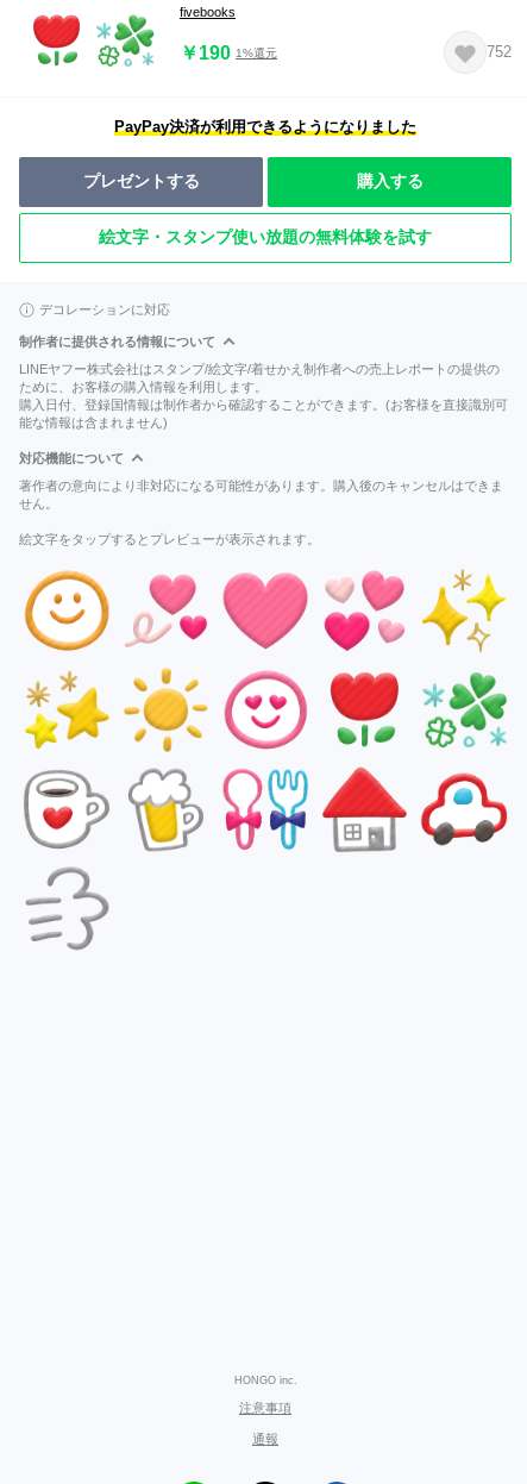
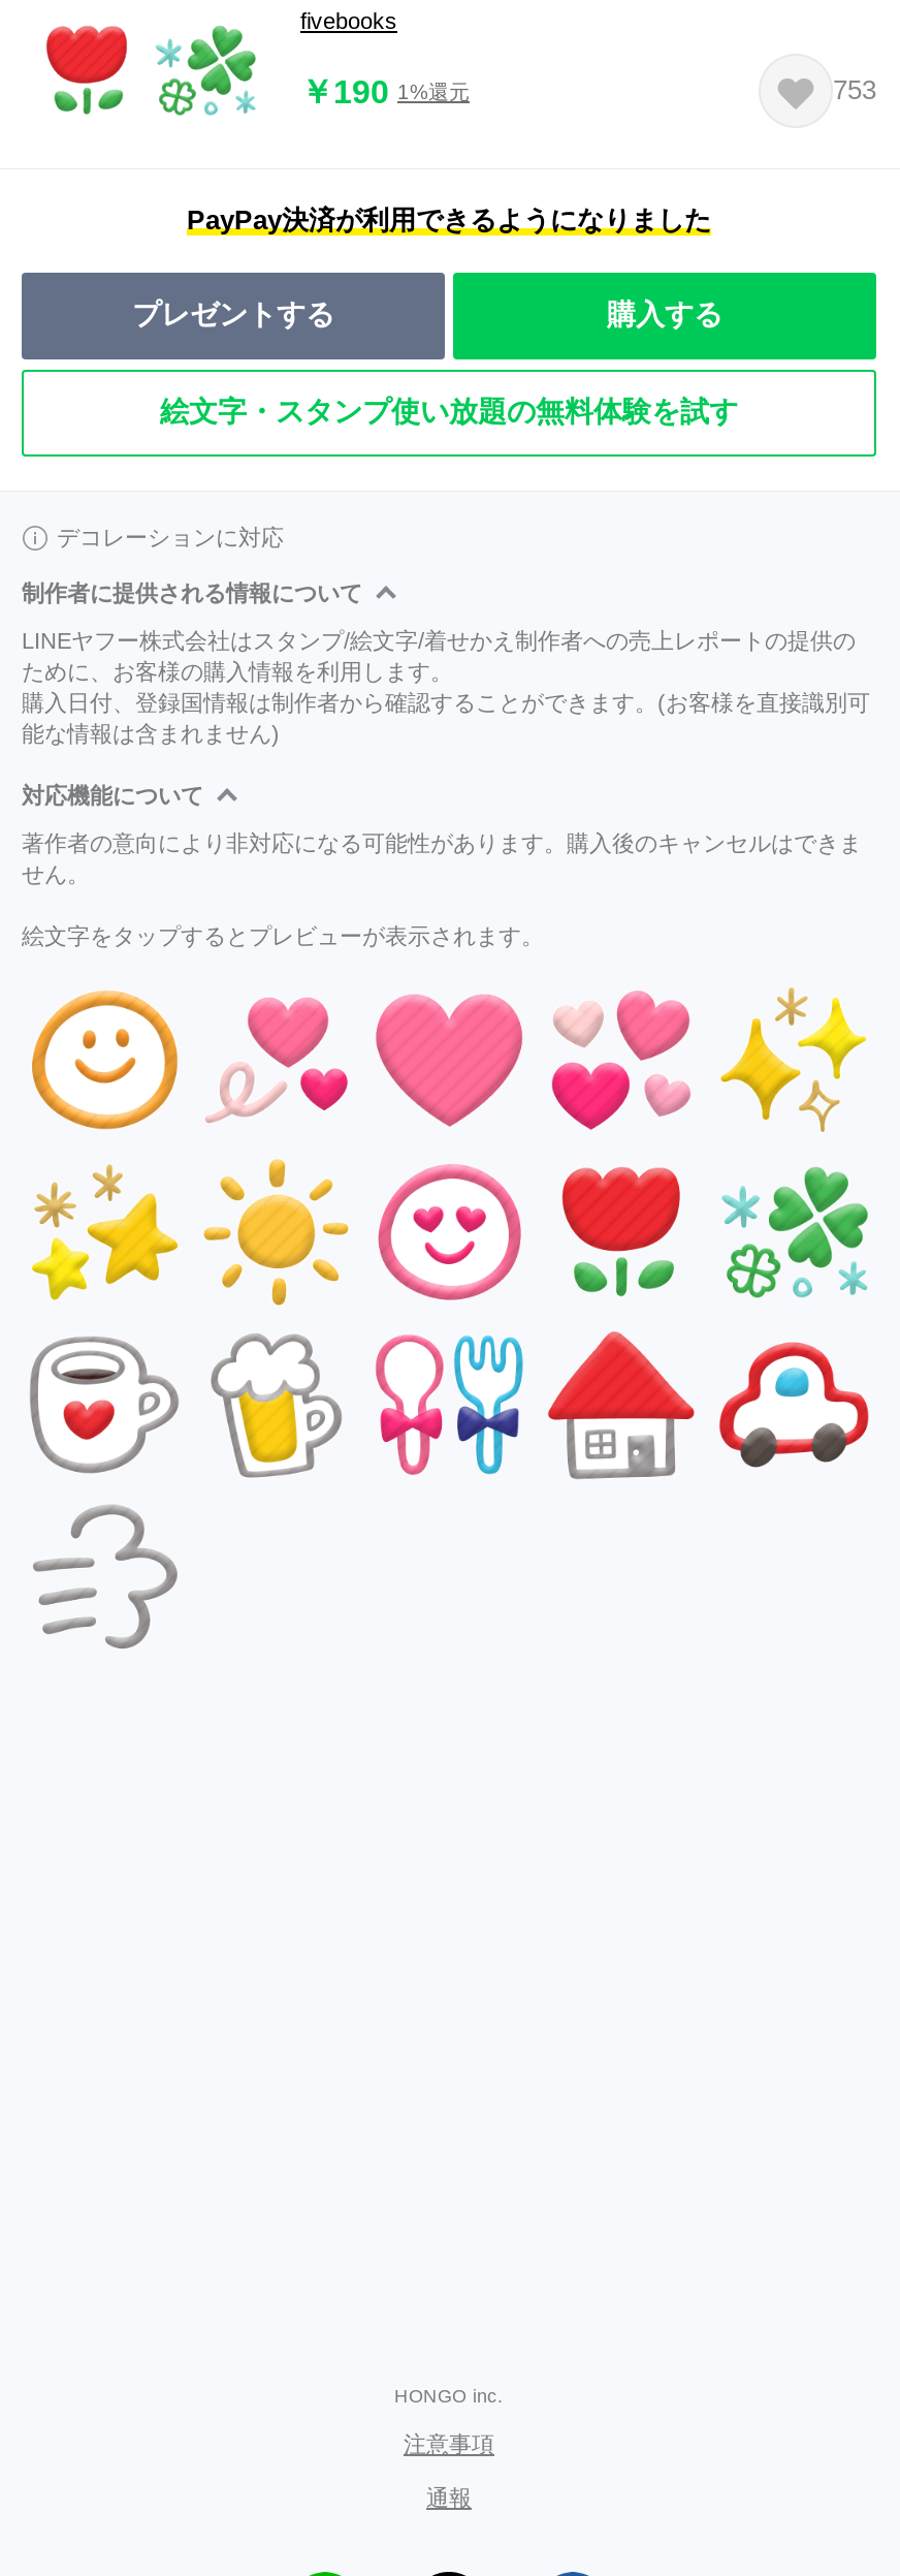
- 752
+ 753
